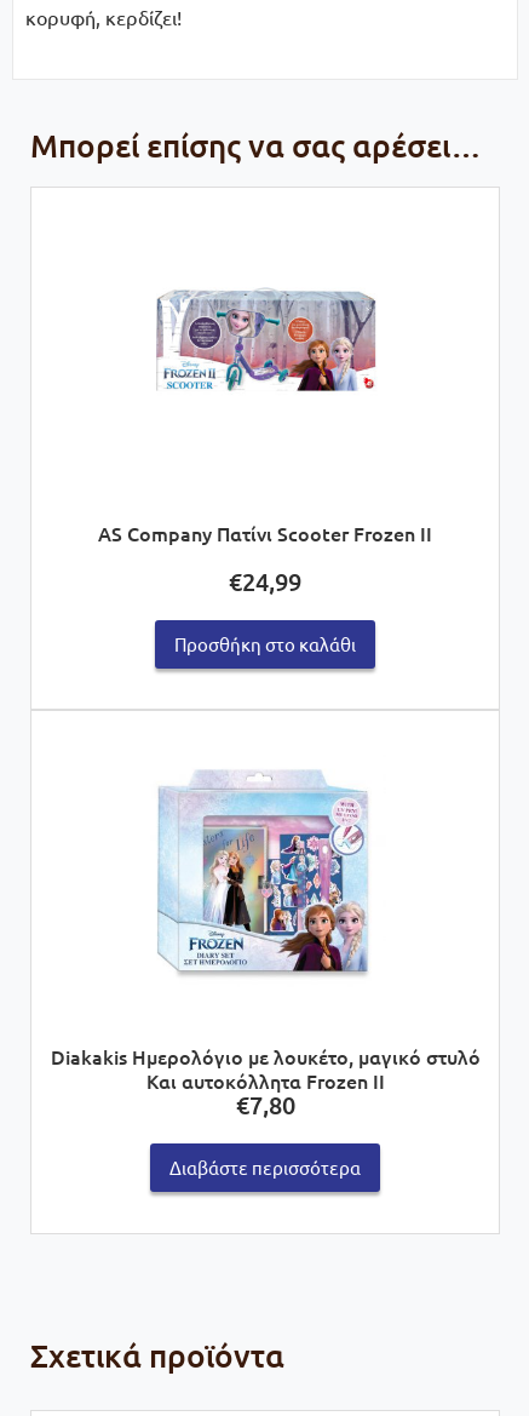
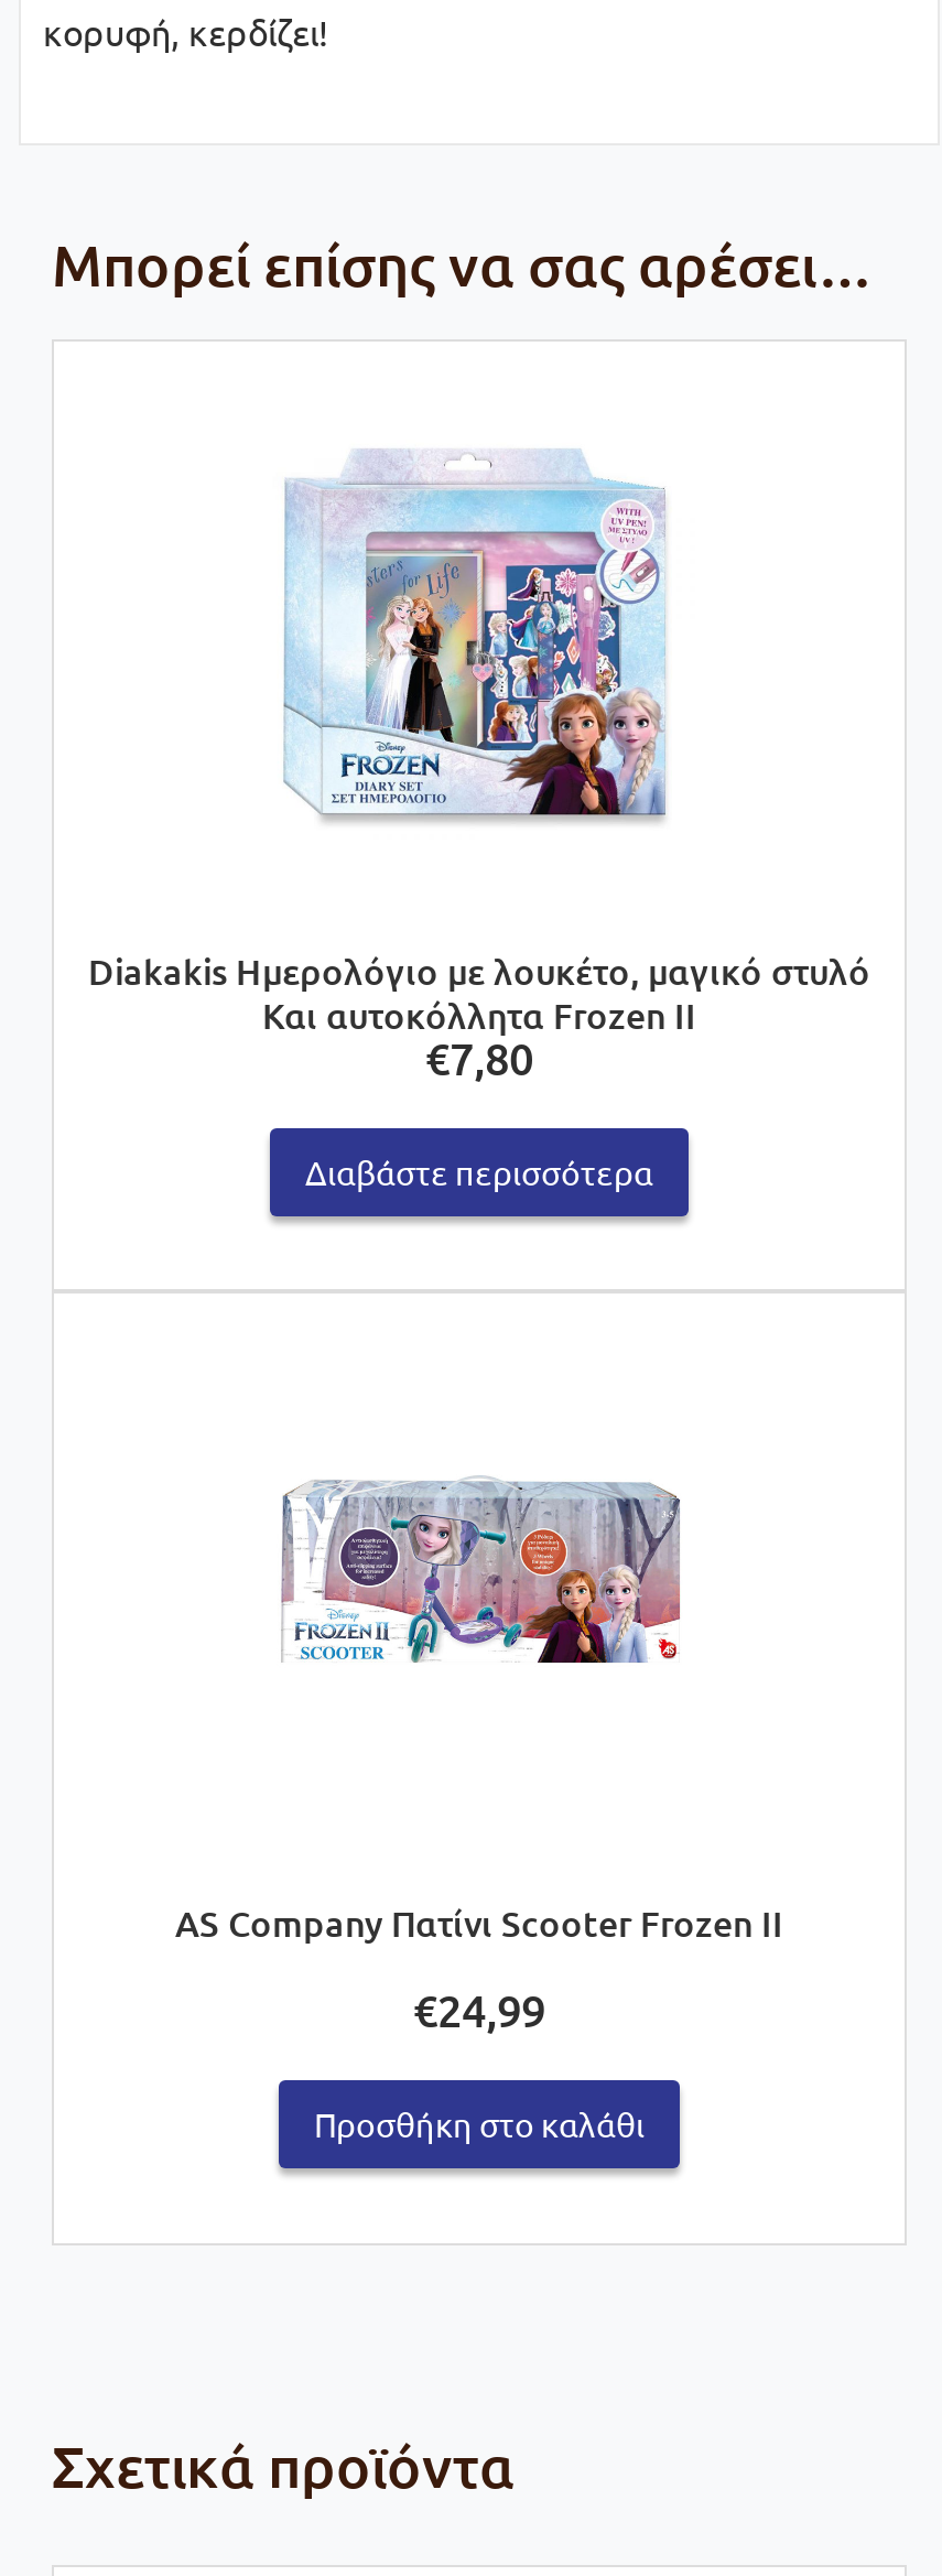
moved down: [image]

moved down: AS Company Πατίνι Scooter Frozen II | €24,99 | Προσθήκη στο καλάθι

moved up: [image]

moved up: Diakakis Ημερολόγιο με λουκέτο, μαγικό στυλό | Και αυτοκόλλητα Frozen II | €7,80 | Διαβάστε περισσότερα
